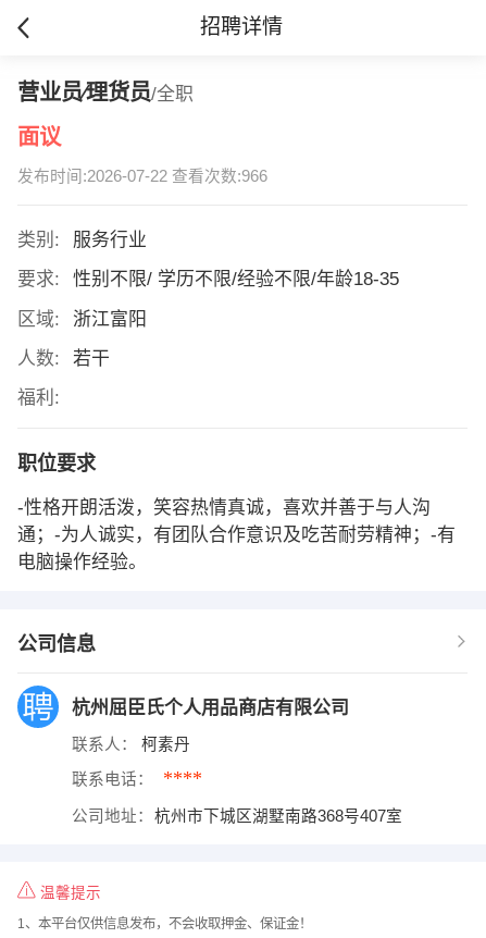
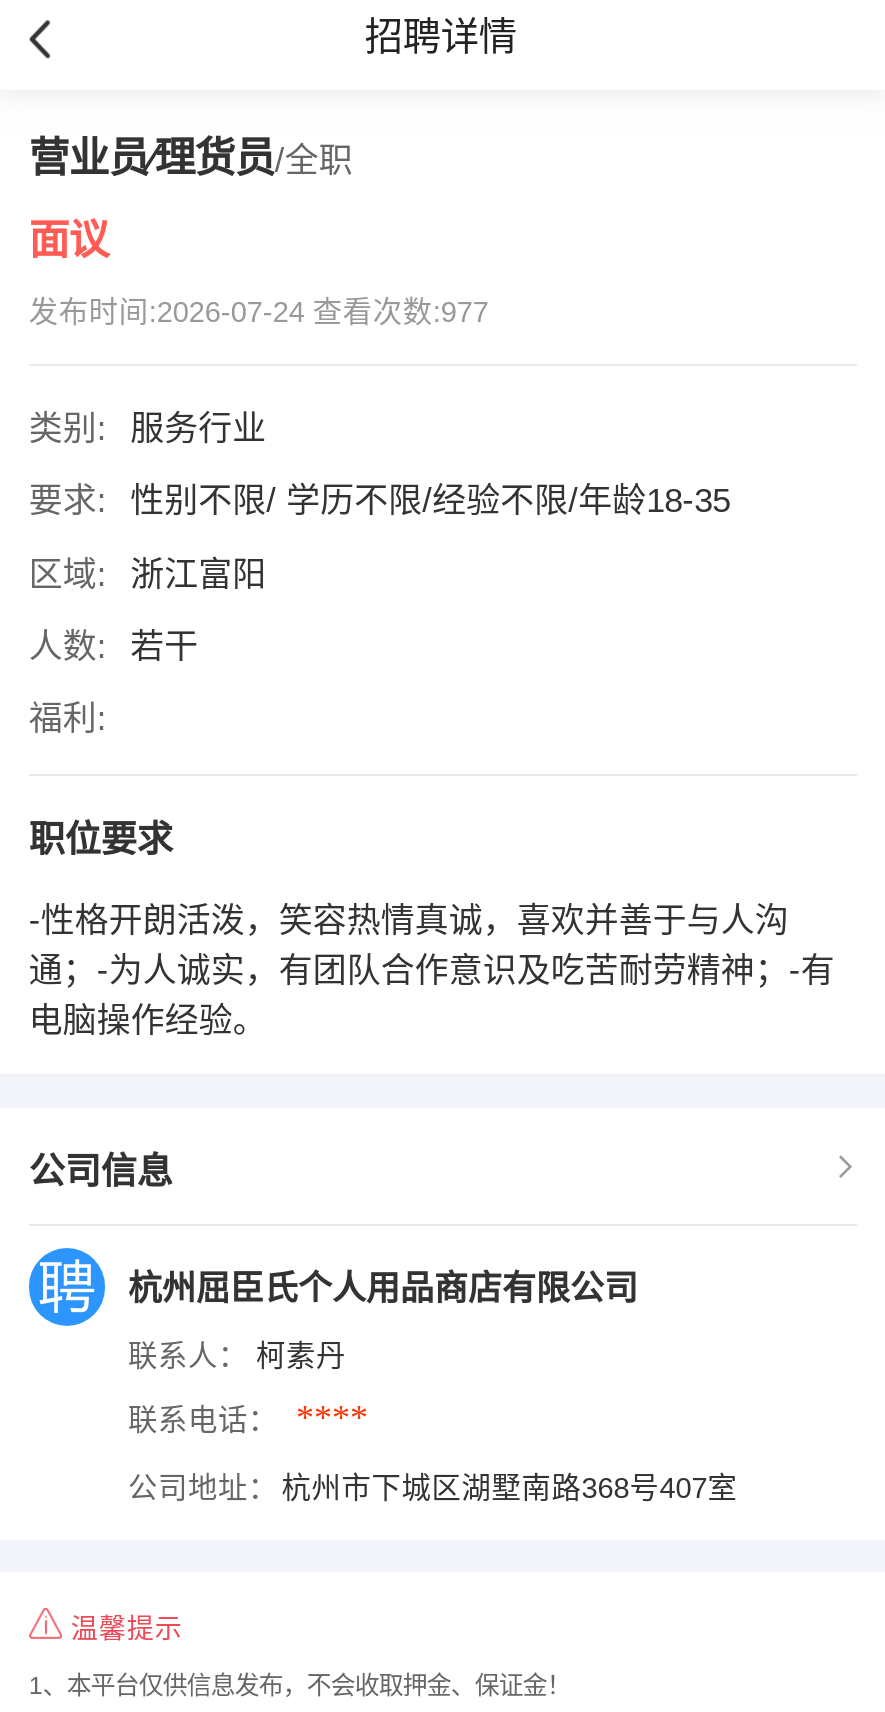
- 发布时间:2026-07-22 查看次数:966
+ 发布时间:2026-07-24 查看次数:977
